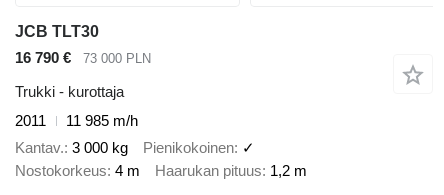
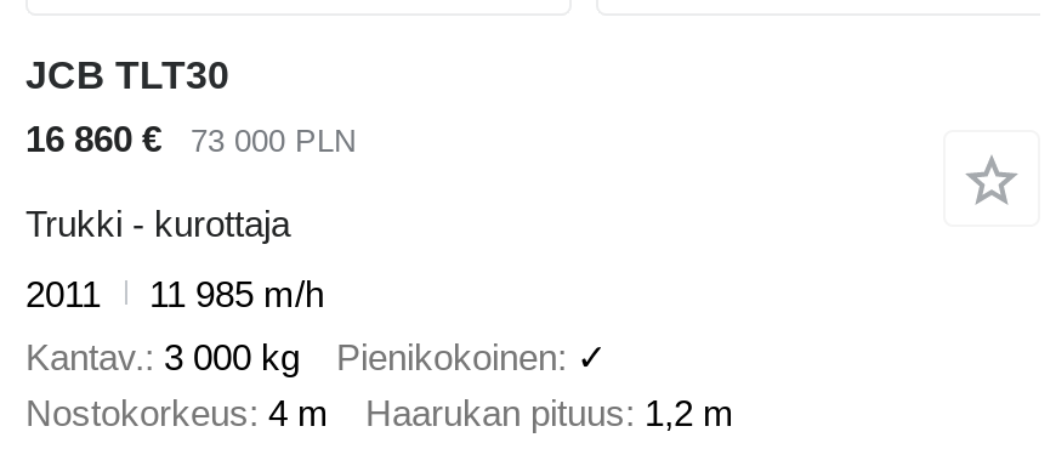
- 16 790 € 73 000 PLN
+ 16 860 € 73 000 PLN
